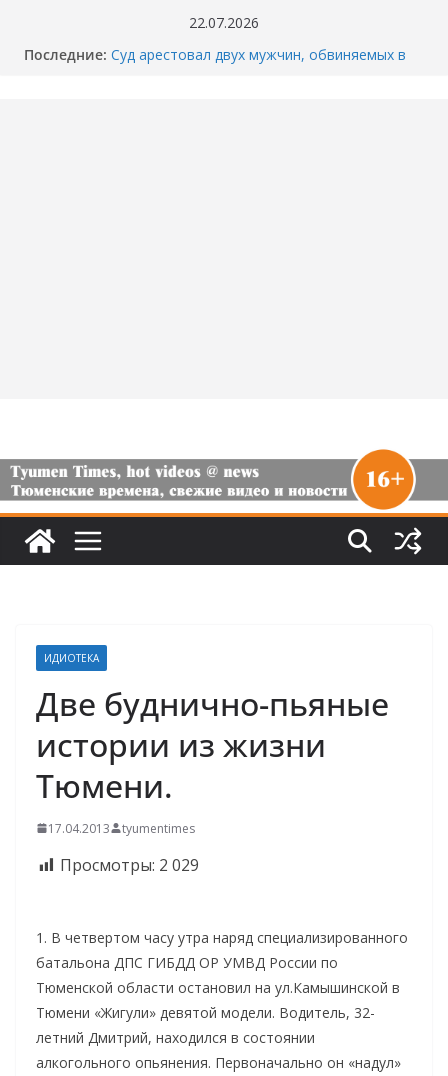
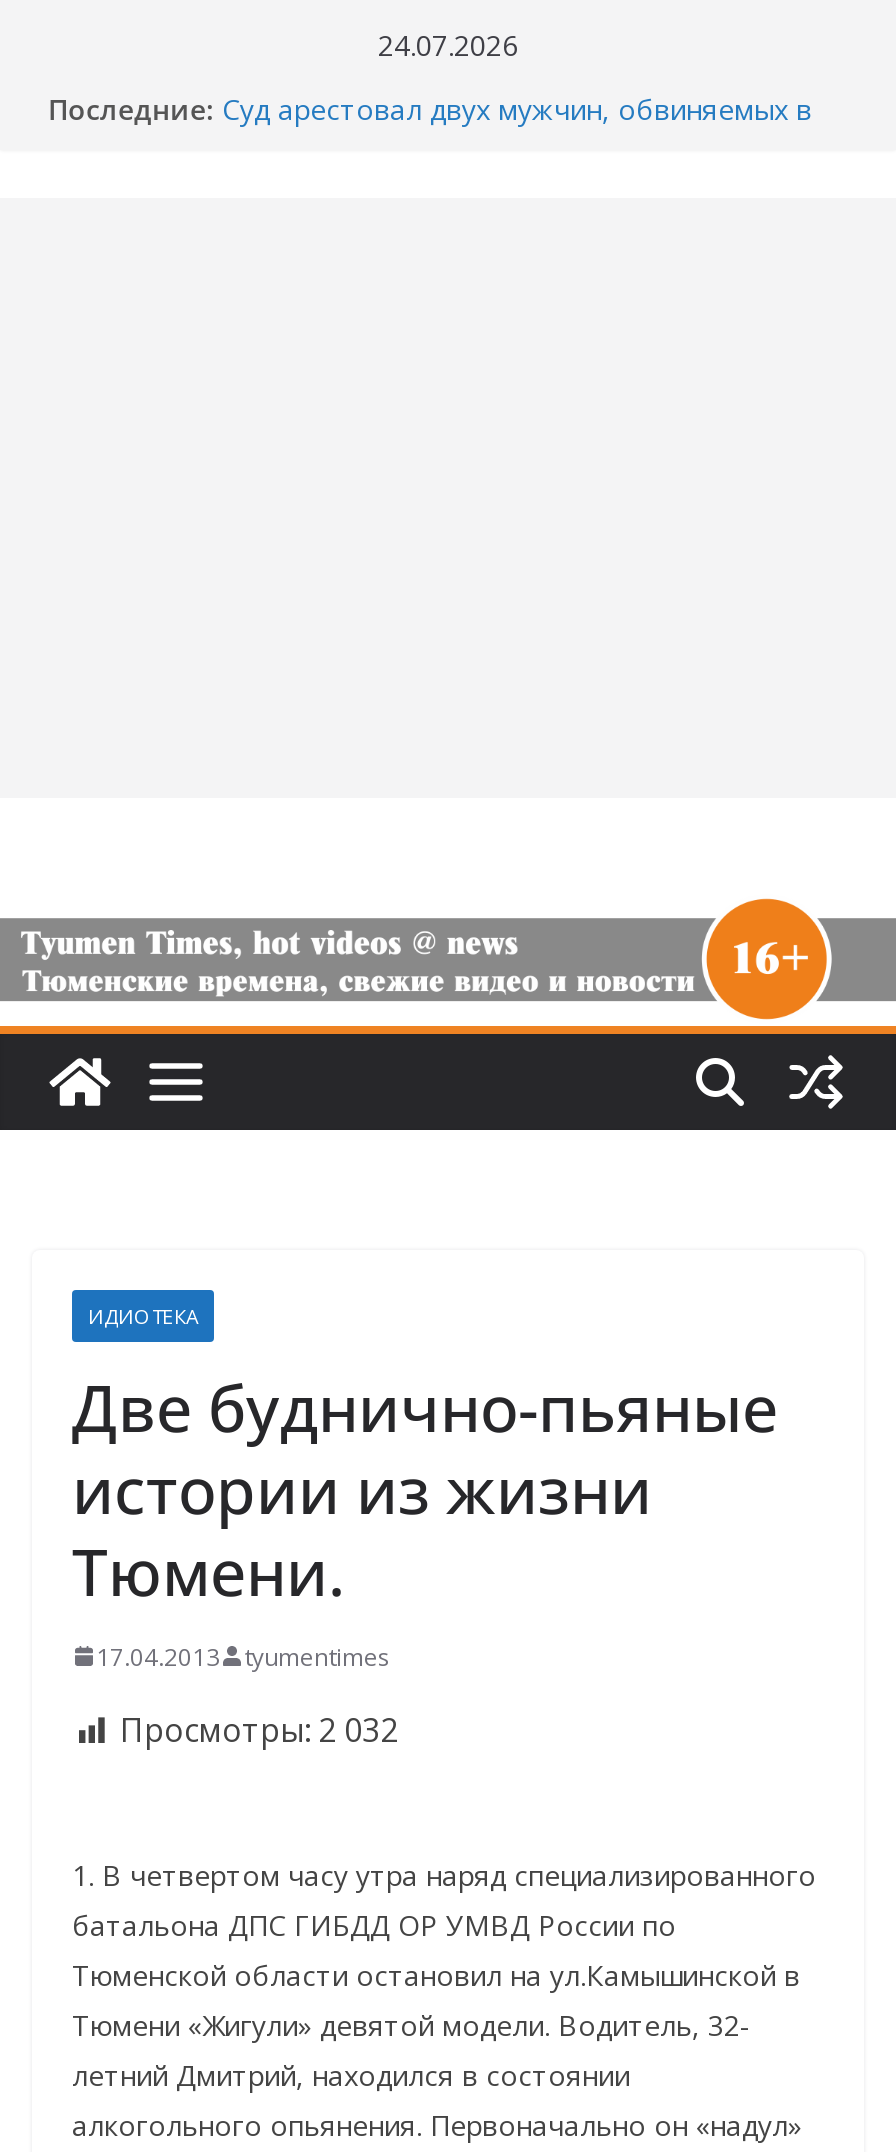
- 22.07.2026
+ 24.07.2026

- Просмотры: 2 029
+ Просмотры: 2 032
